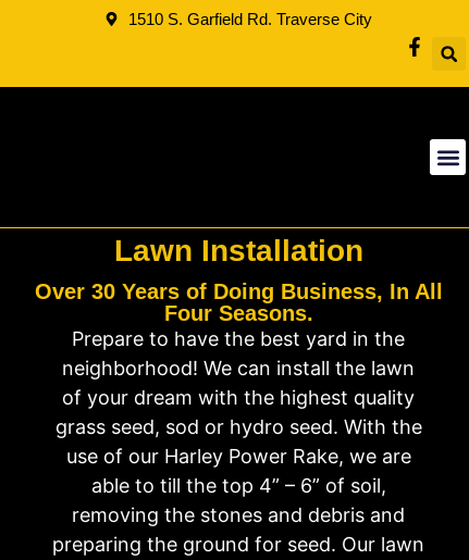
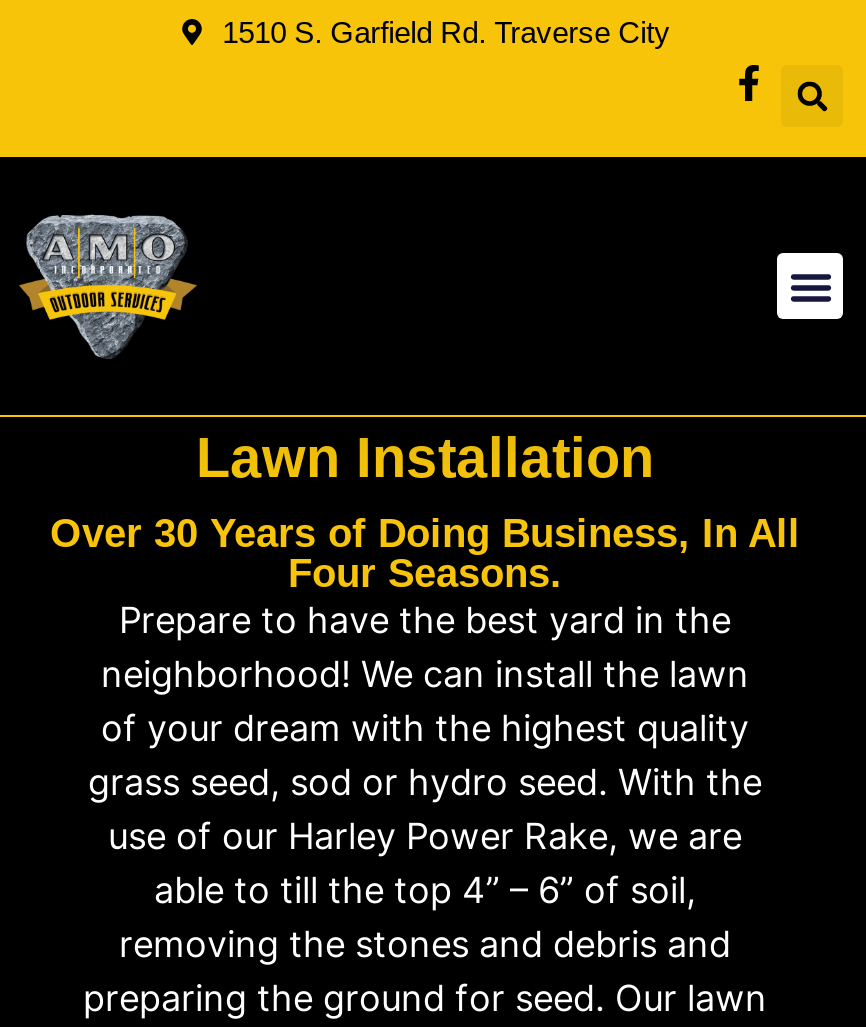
+ [image]
